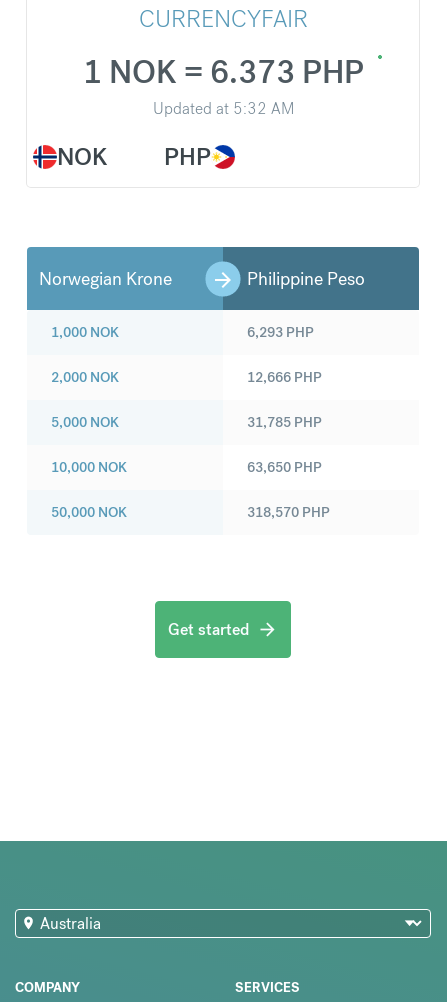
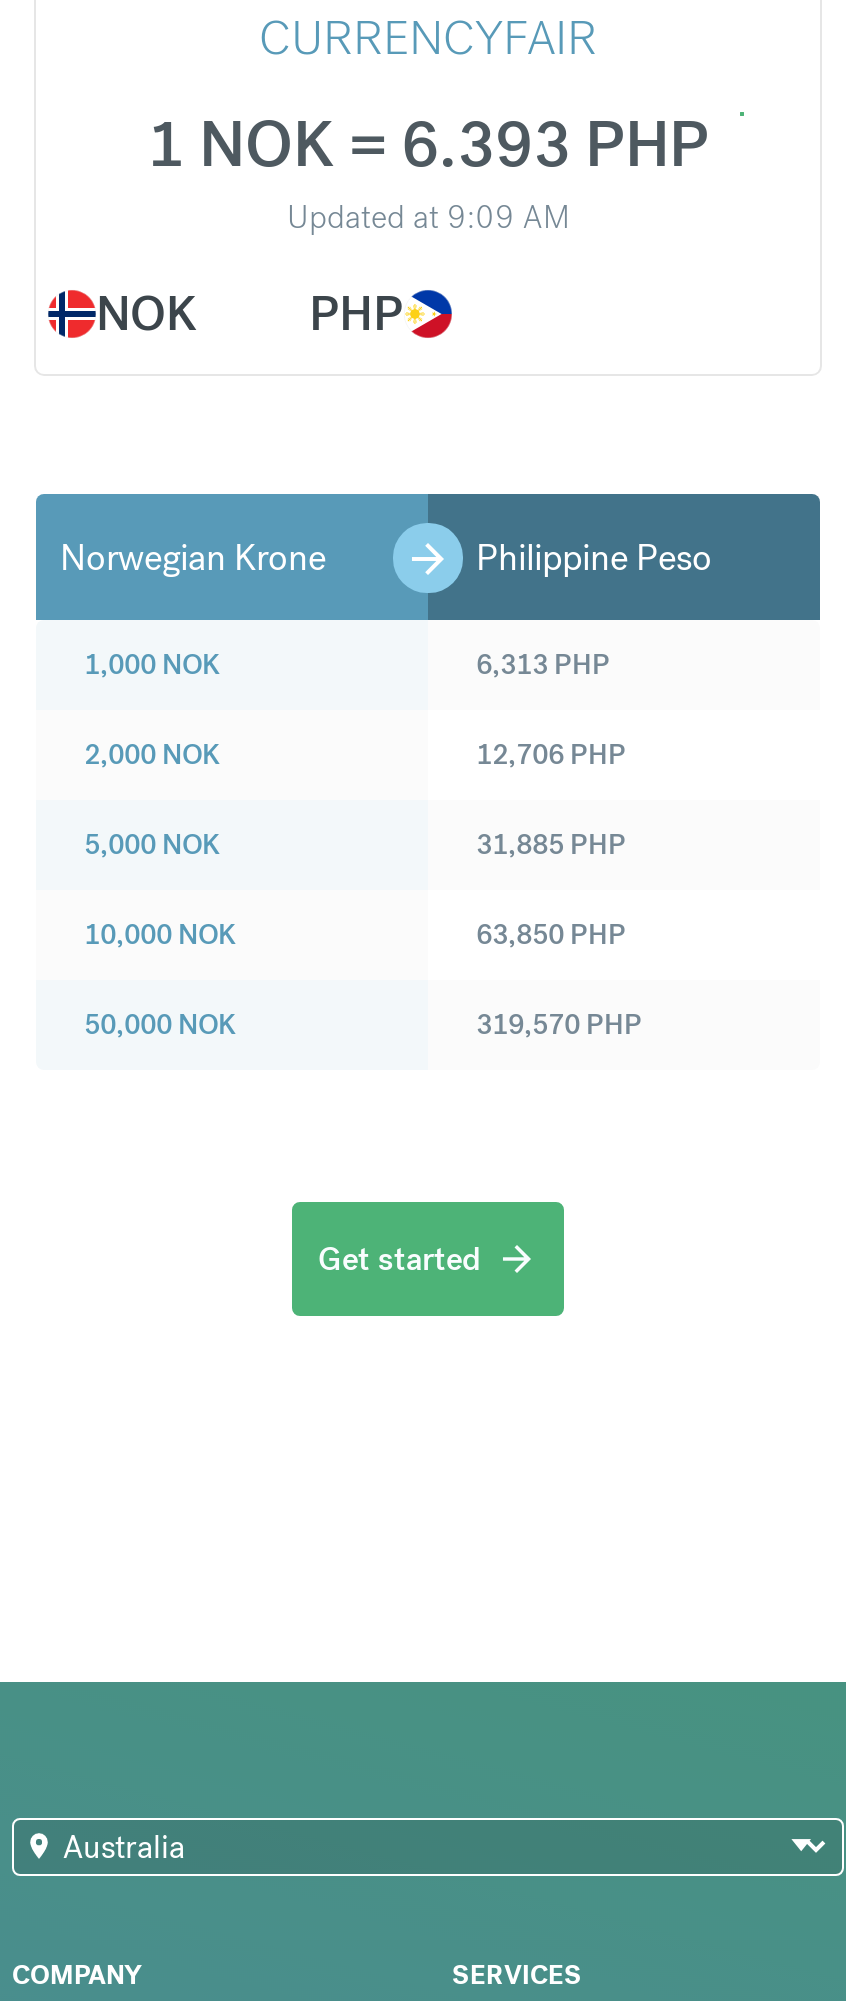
- 1 NOK = 6.373 PHP
+ 1 NOK = 6.393 PHP

- Updated at 5:32 AM
+ Updated at 9:09 AM

- 6,293 PHP
+ 6,313 PHP

- 12,666 PHP
+ 12,706 PHP

- 31,785 PHP
+ 31,885 PHP

- 63,650 PHP
+ 63,850 PHP

- 318,570 PHP
+ 319,570 PHP
